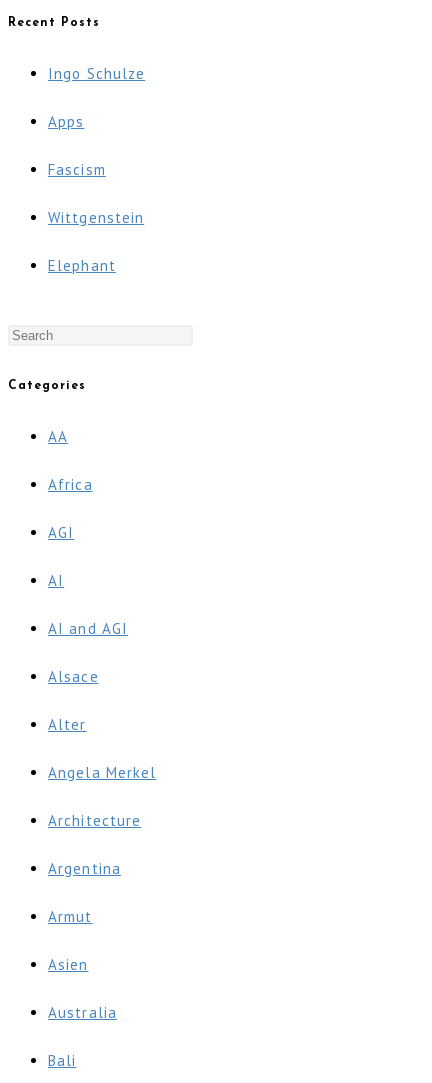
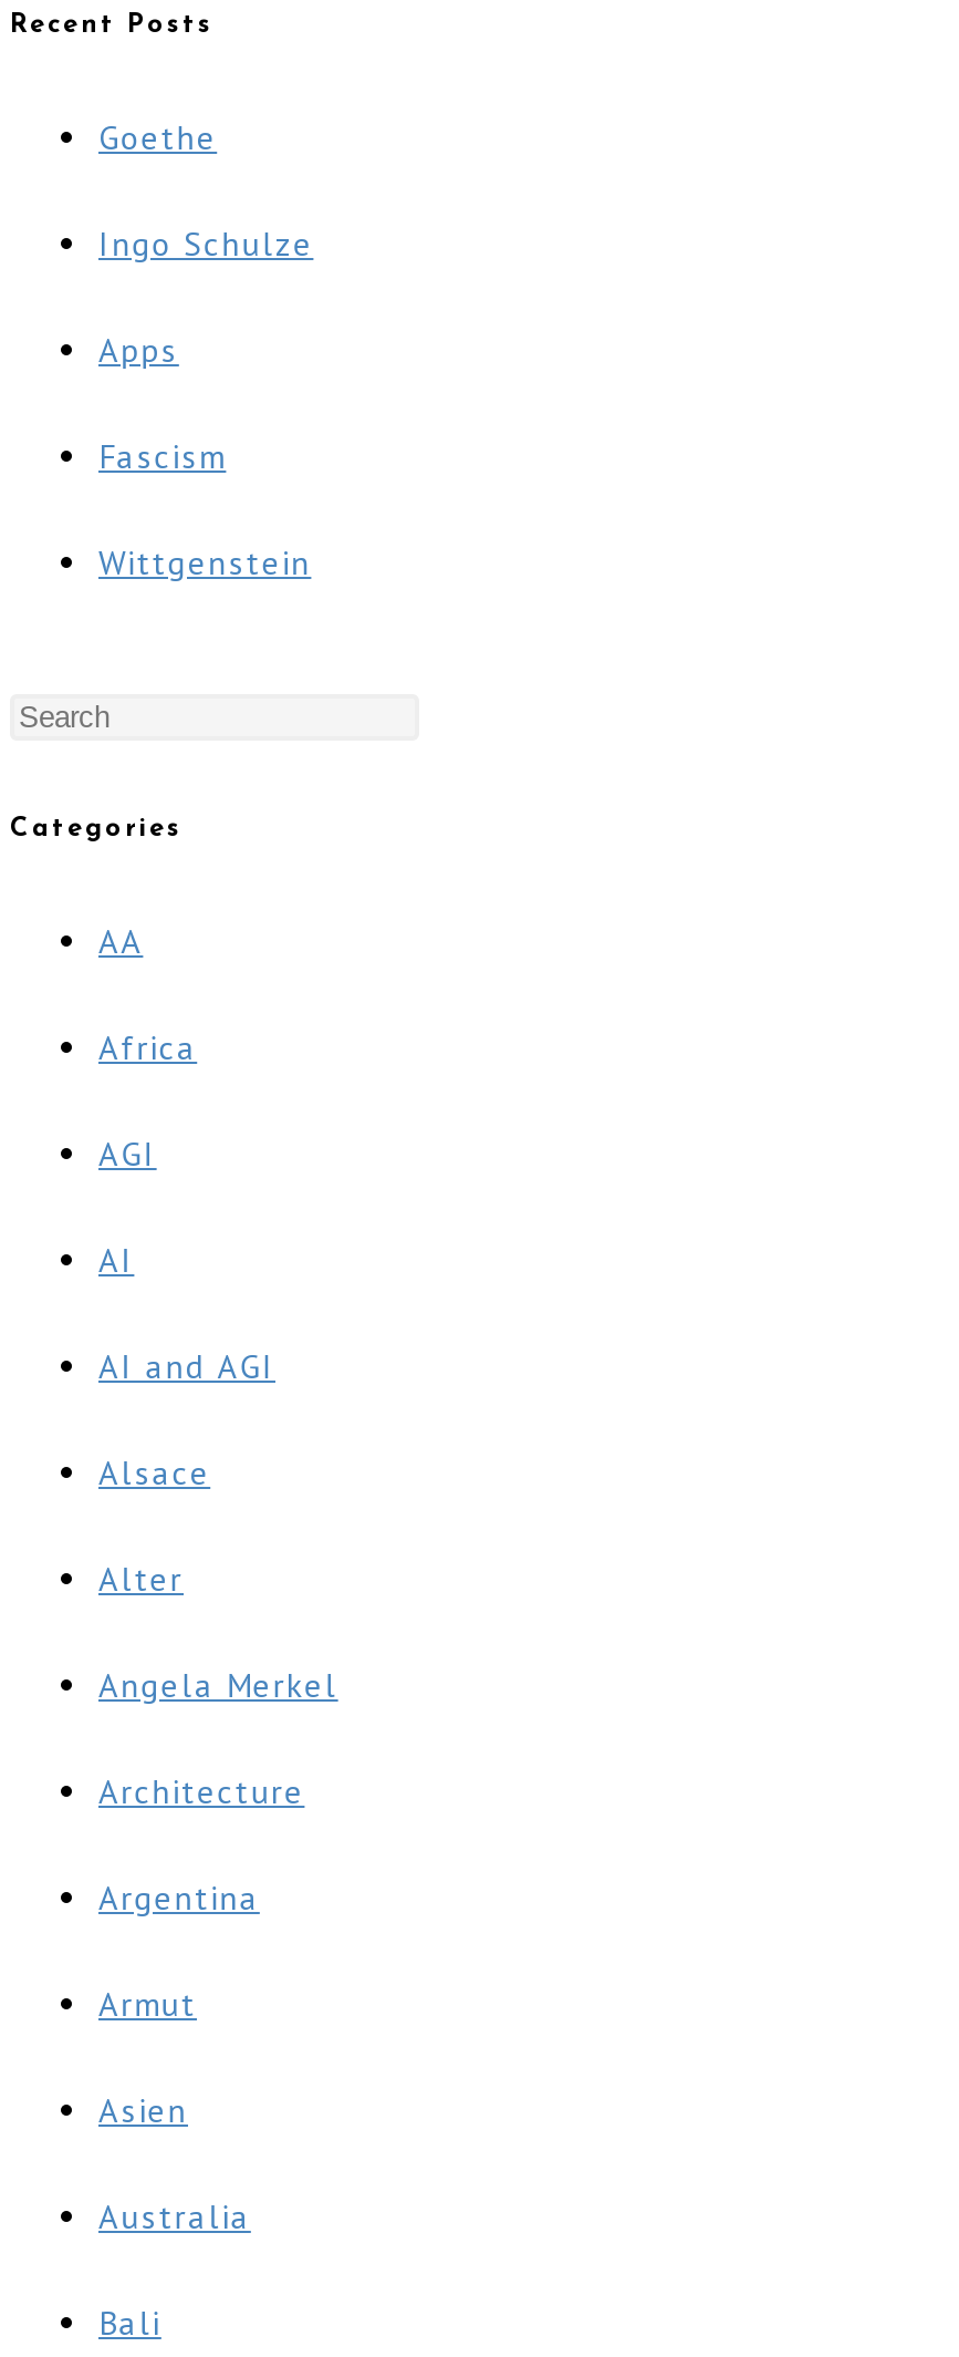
+ Goethe

moved down: Ingo Schulze | Apps | Fascism | Wittgenstein

- Elephant
